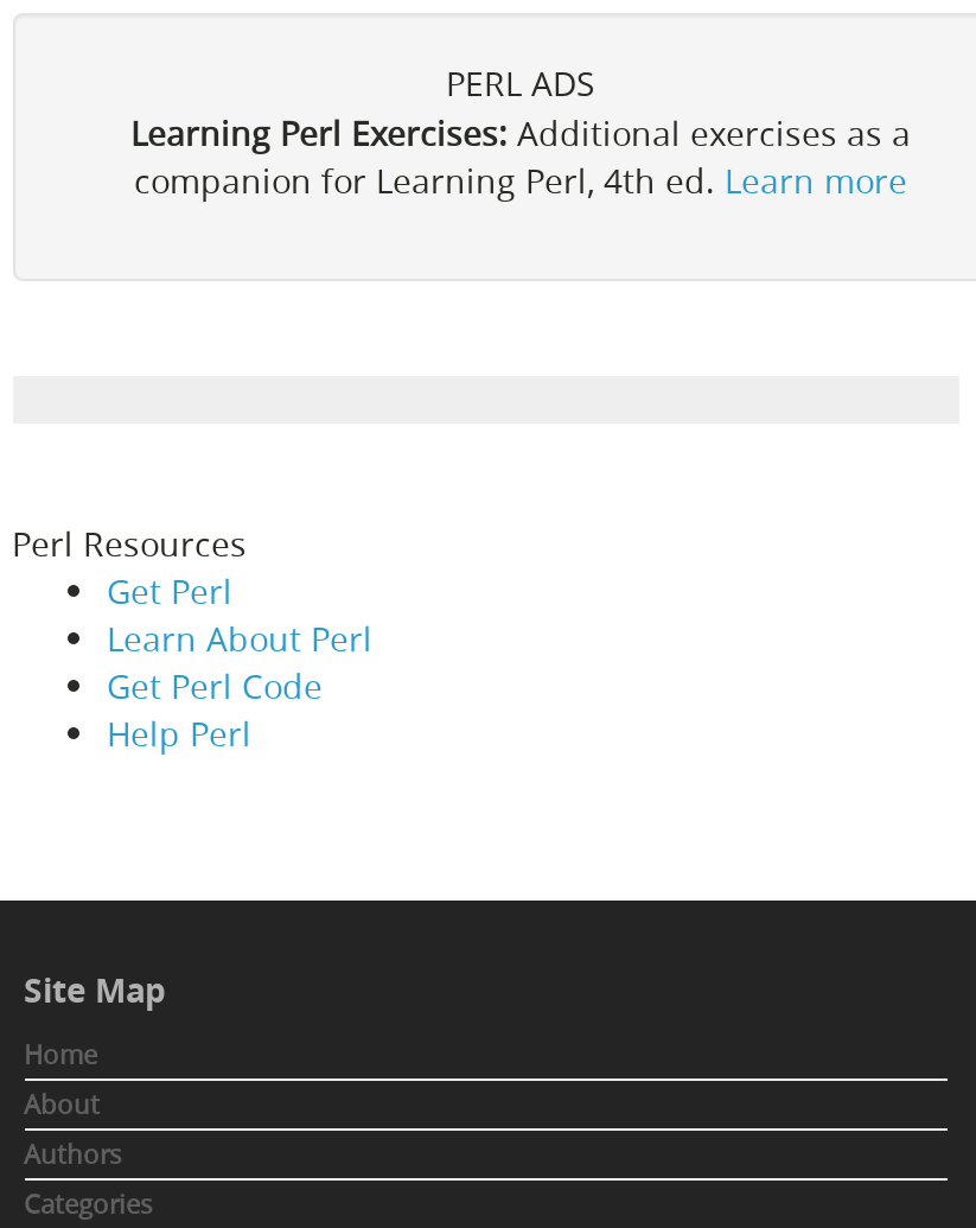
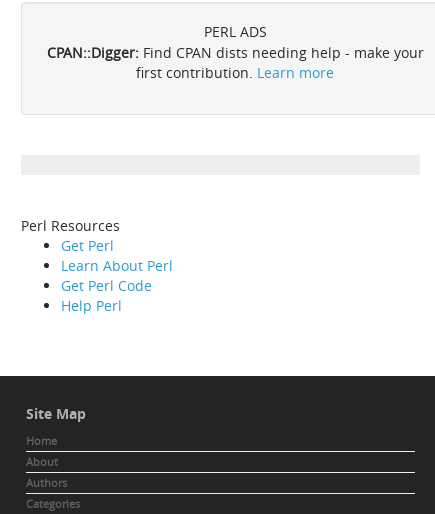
- Learning Perl Exercises: Additional exercises as a
- companion for Learning Perl, 4th ed. Learn more
+ CPAN::Digger: Find CPAN dists needing help - make your
+ first contribution. Learn more
